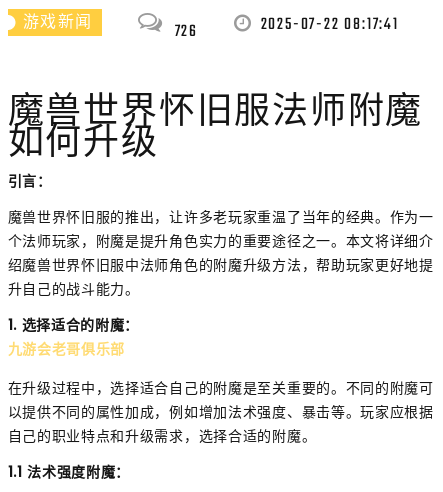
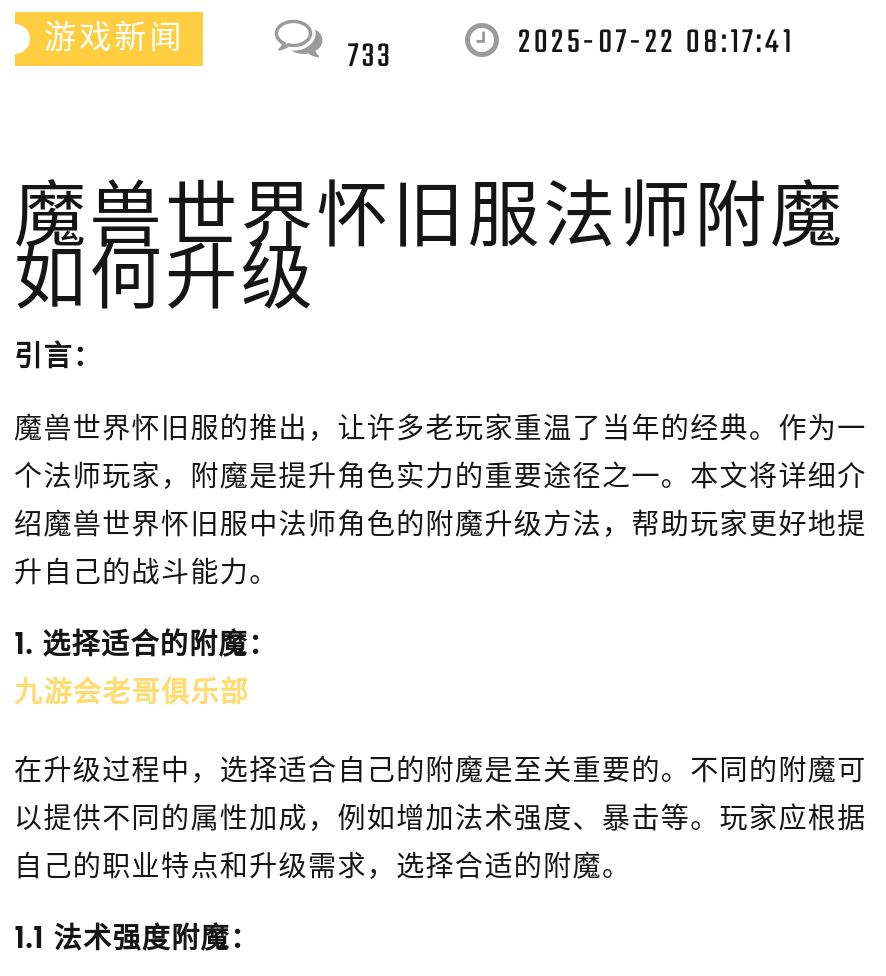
- 726
+ 733
